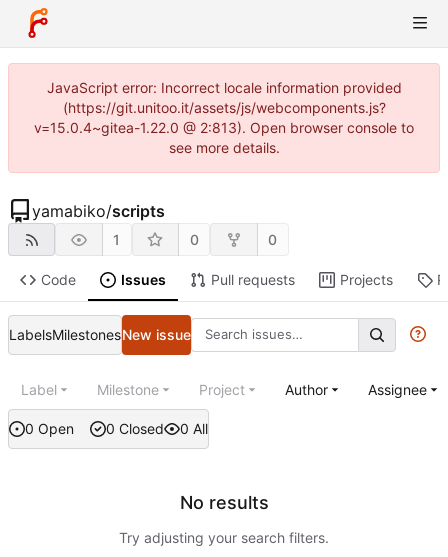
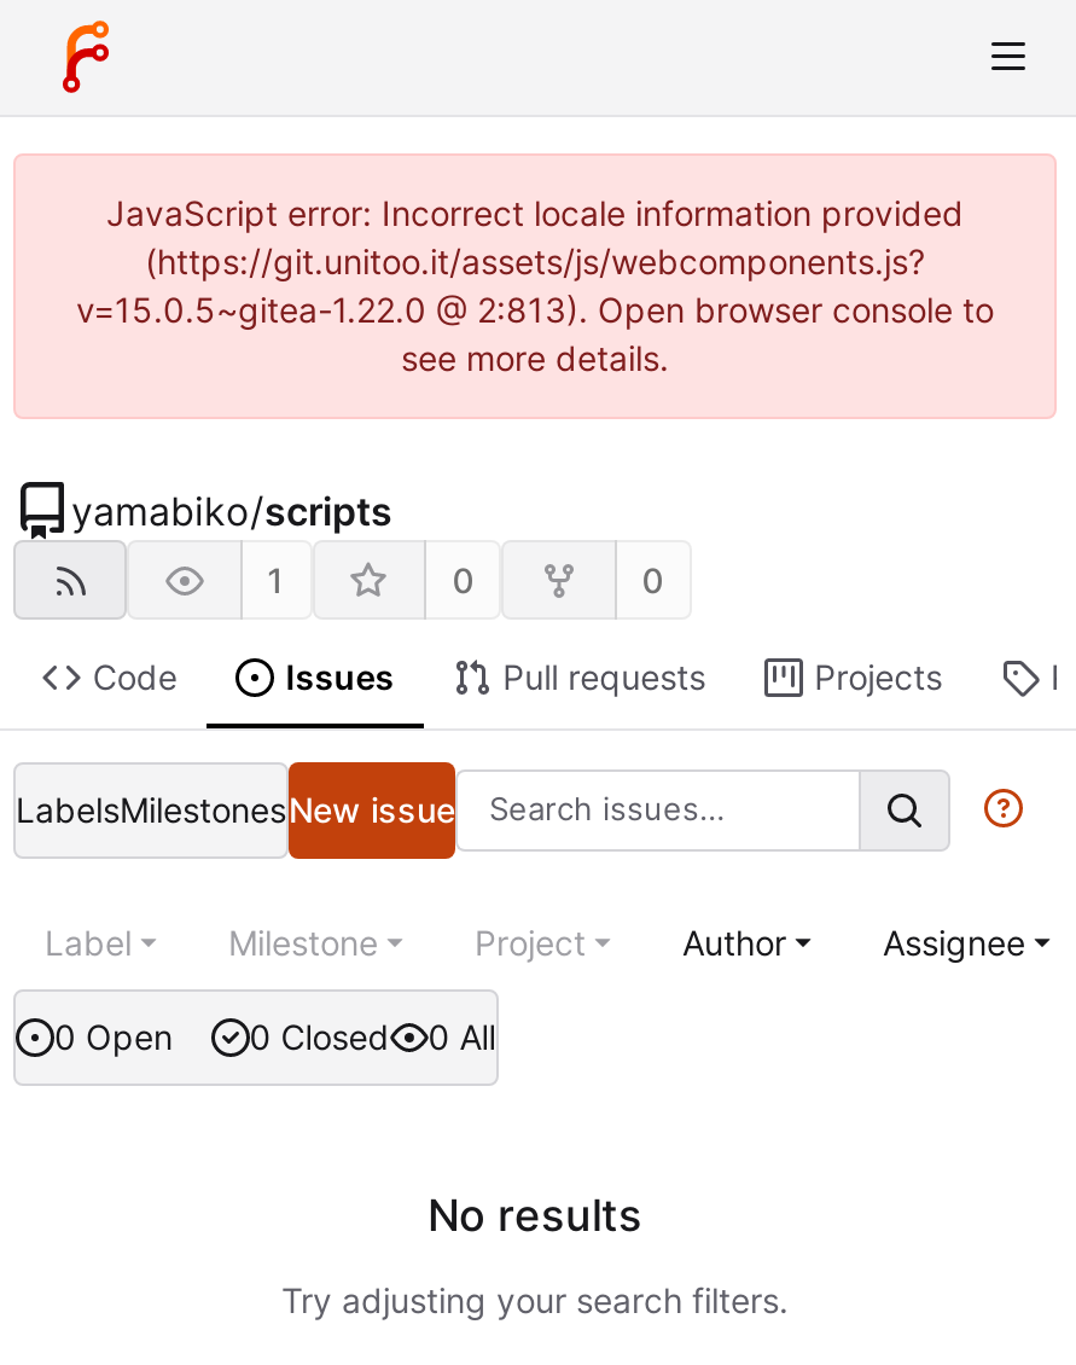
- v=15.0.4~gitea-1.22.0 @ 2:813). Open browser console to
+ v=15.0.5~gitea-1.22.0 @ 2:813). Open browser console to
